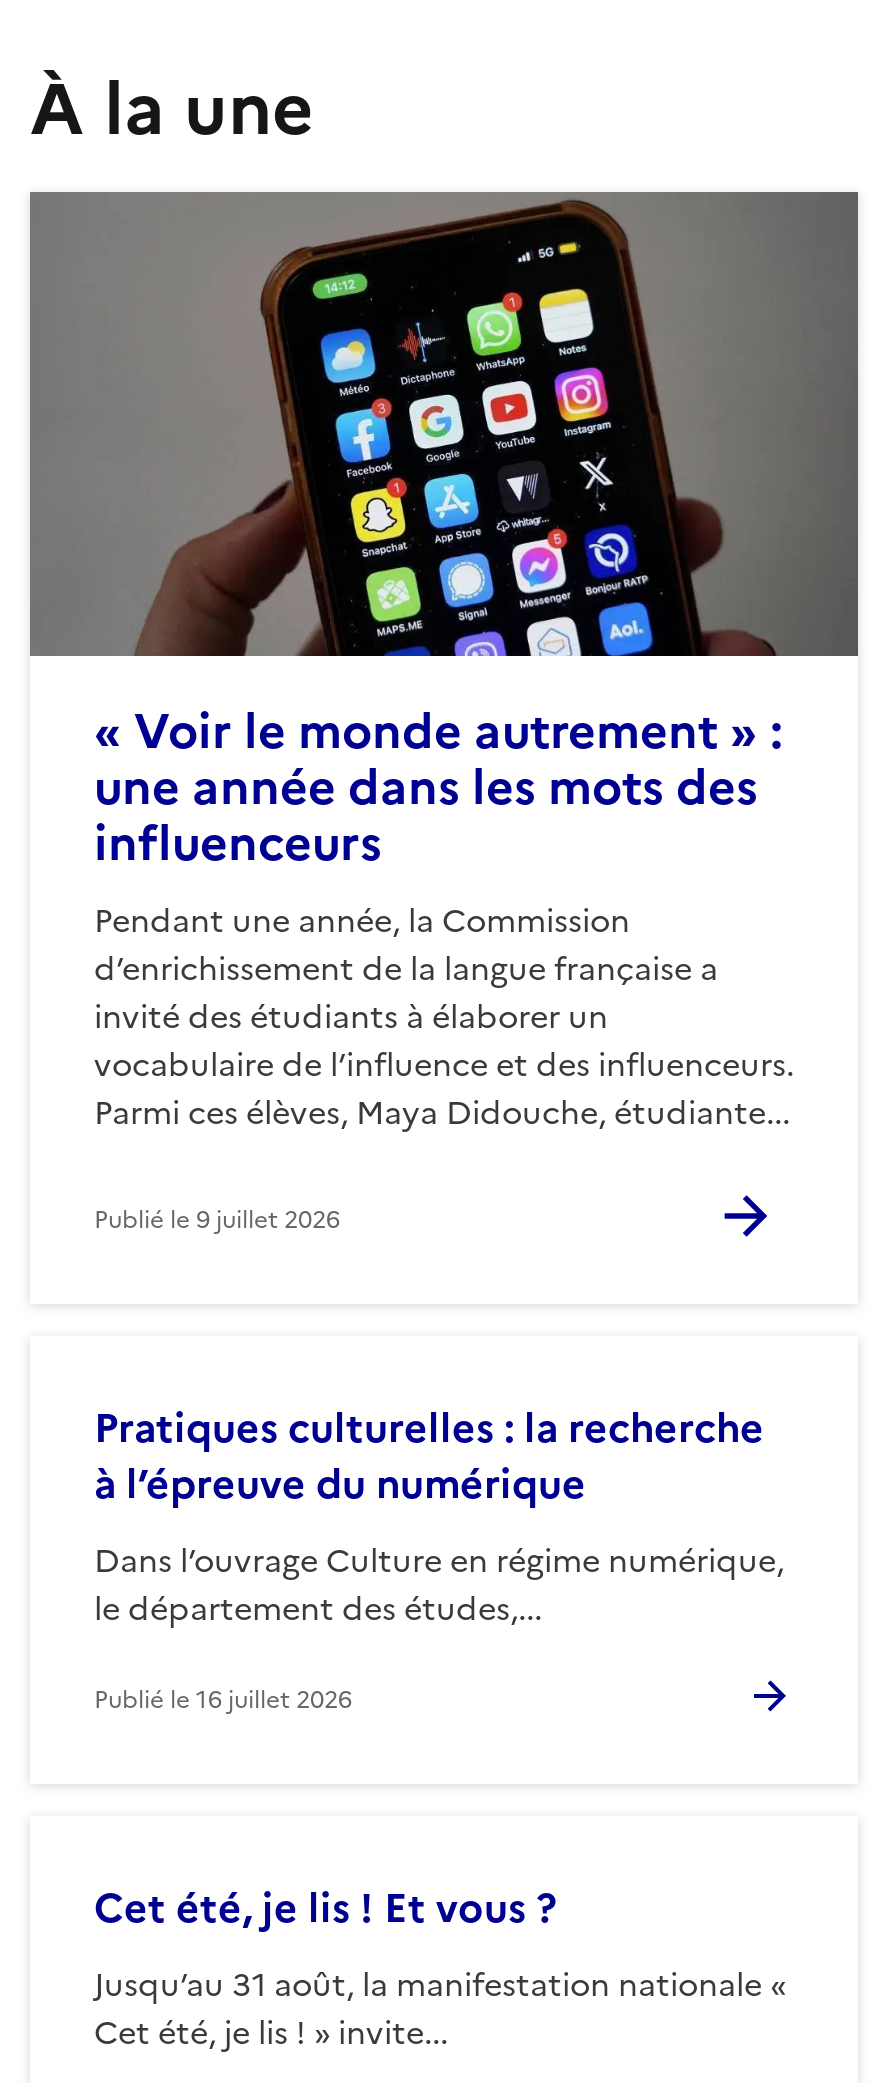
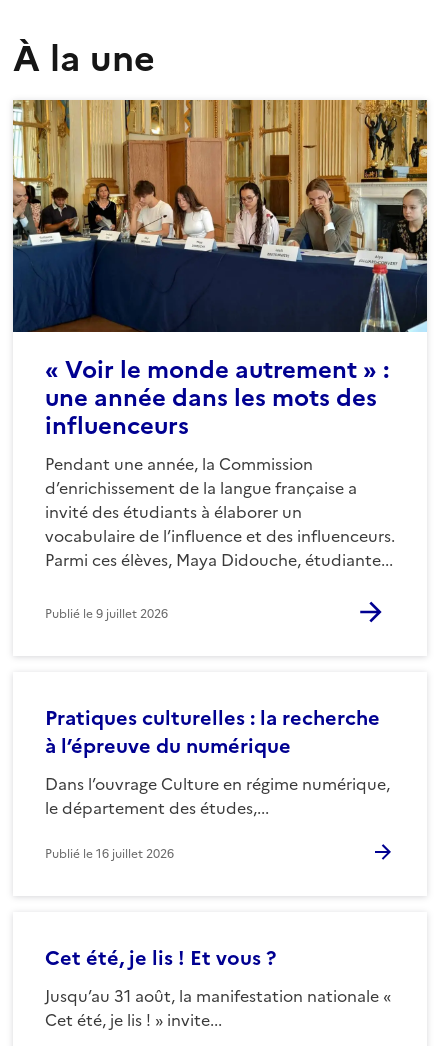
- [image]
+ [image]
